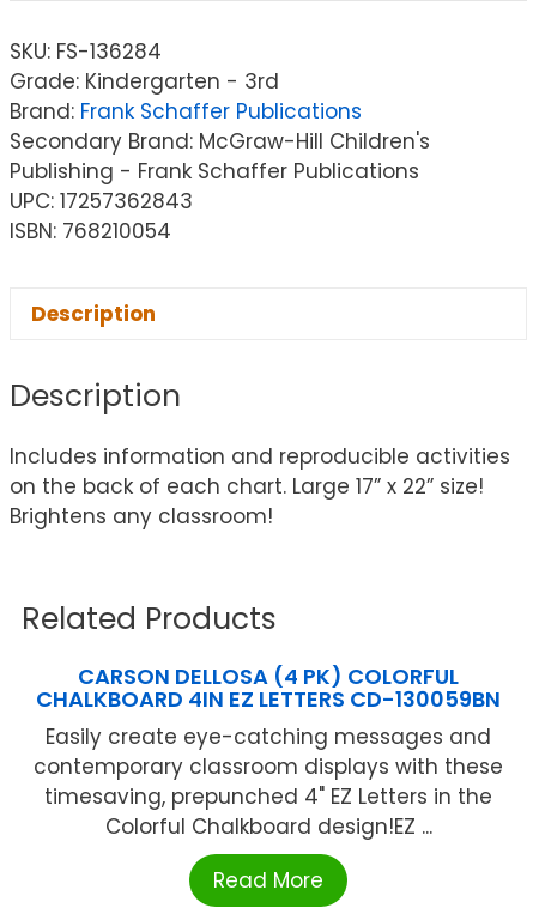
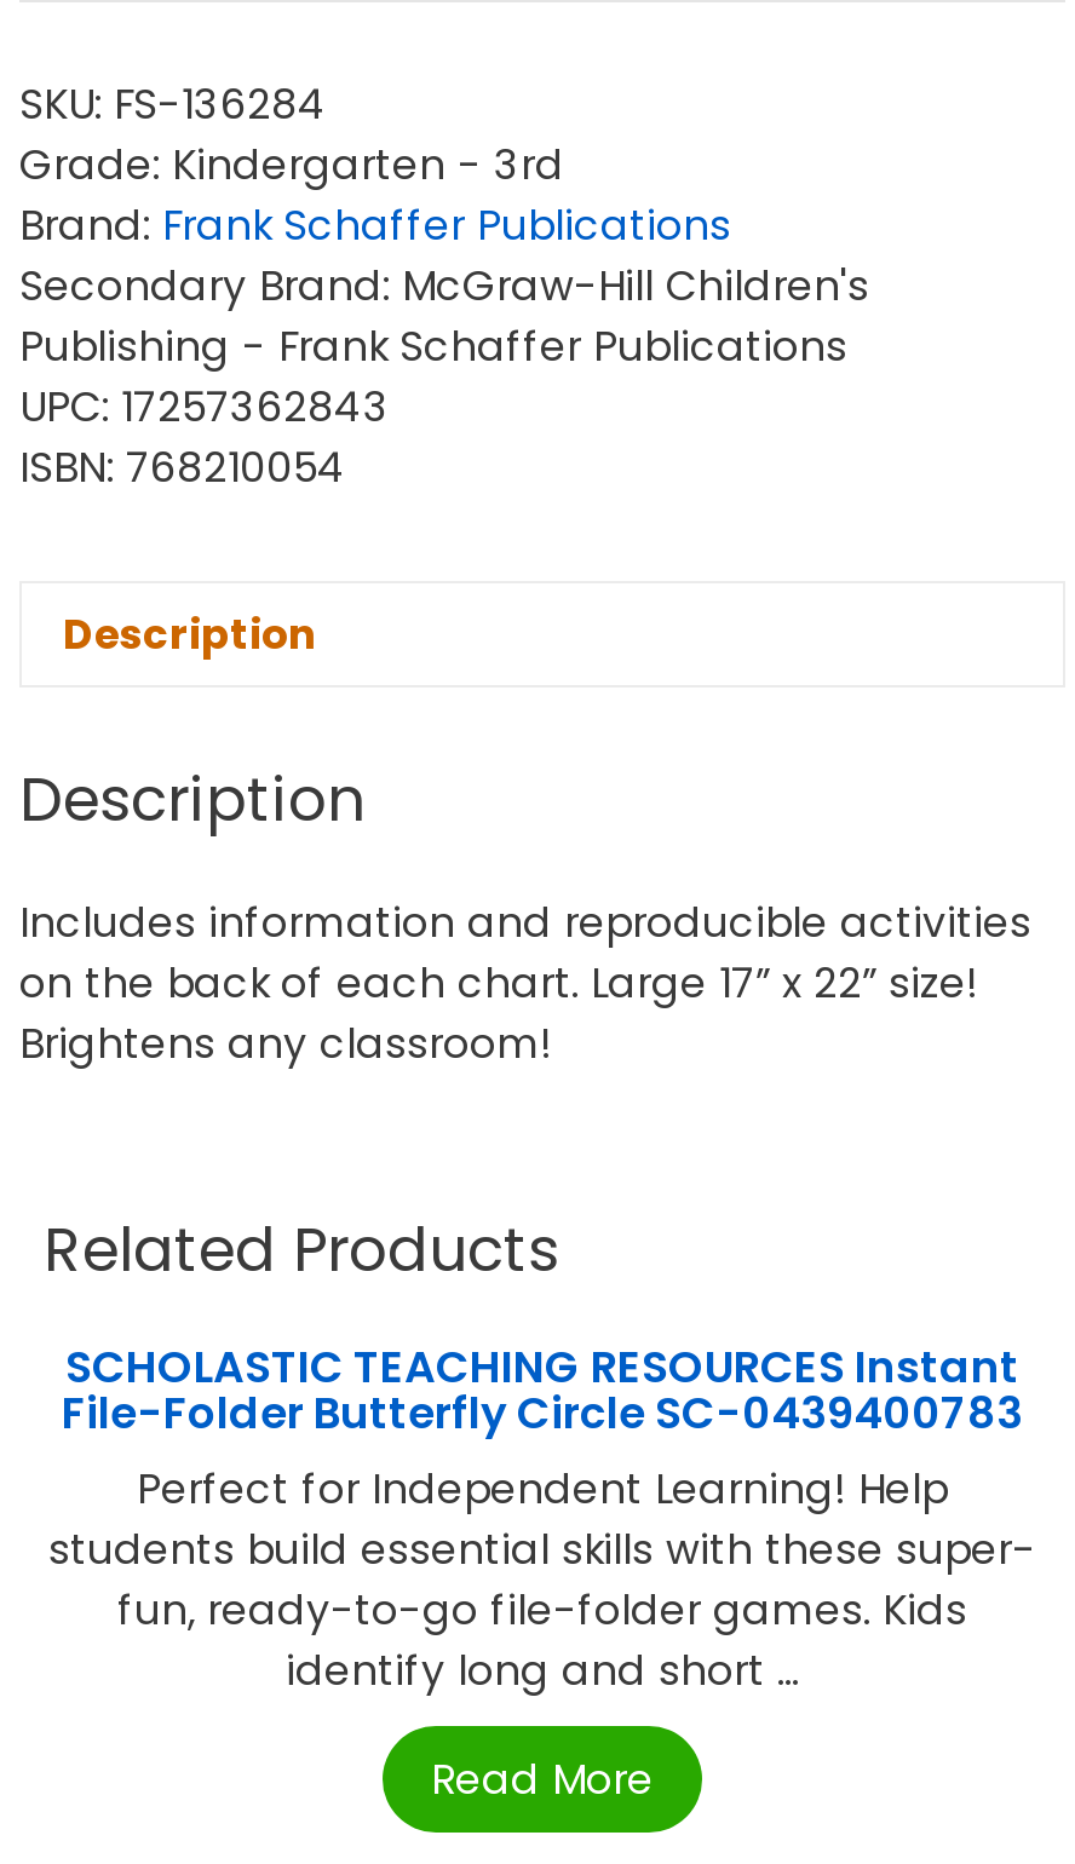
- CARSON DELLOSA (4 PK) COLORFUL
- CHALKBOARD 4IN EZ LETTERS CD-130059BN
- Easily create eye-catching messages and
- contemporary classroom displays with these
- timesaving, prepunched 4" EZ Letters in the
- Colorful Chalkboard design!EZ ...
+ SCHOLASTIC TEACHING RESOURCES Instant
+ File-Folder Butterfly Circle SC-0439400783
+ Perfect for Independent Learning! Help
+ students build essential skills with these super-
+ fun, ready-to-go file-folder games. Kids
+ identify long and short ...
